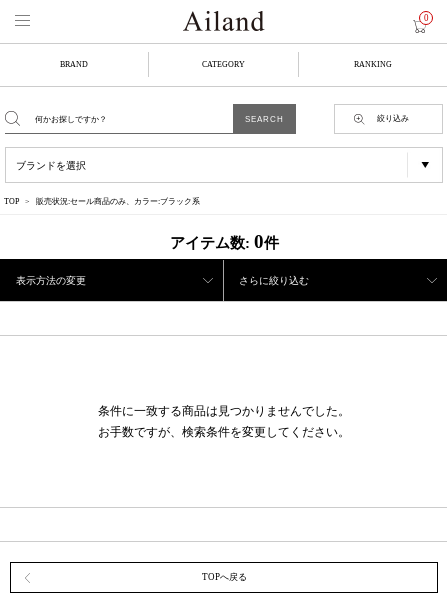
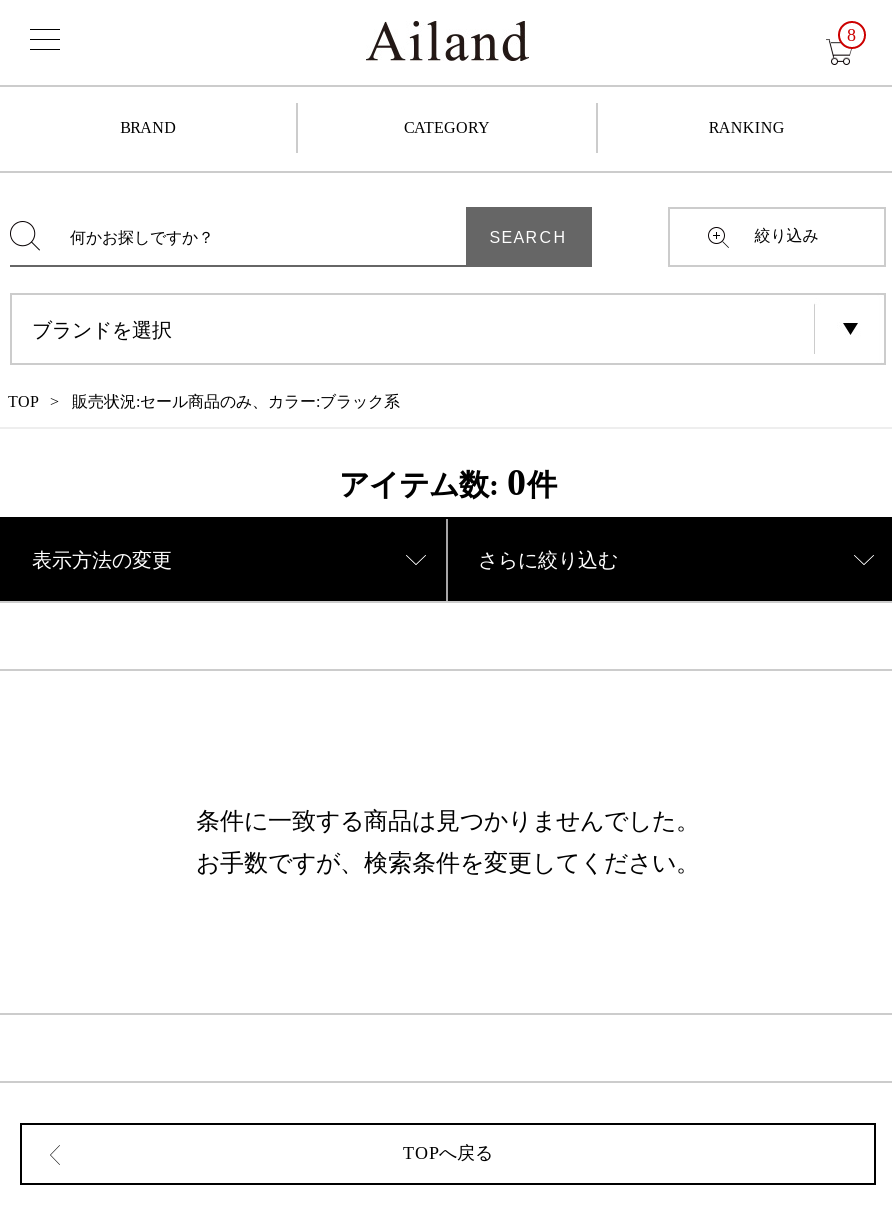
- 0
+ 8
